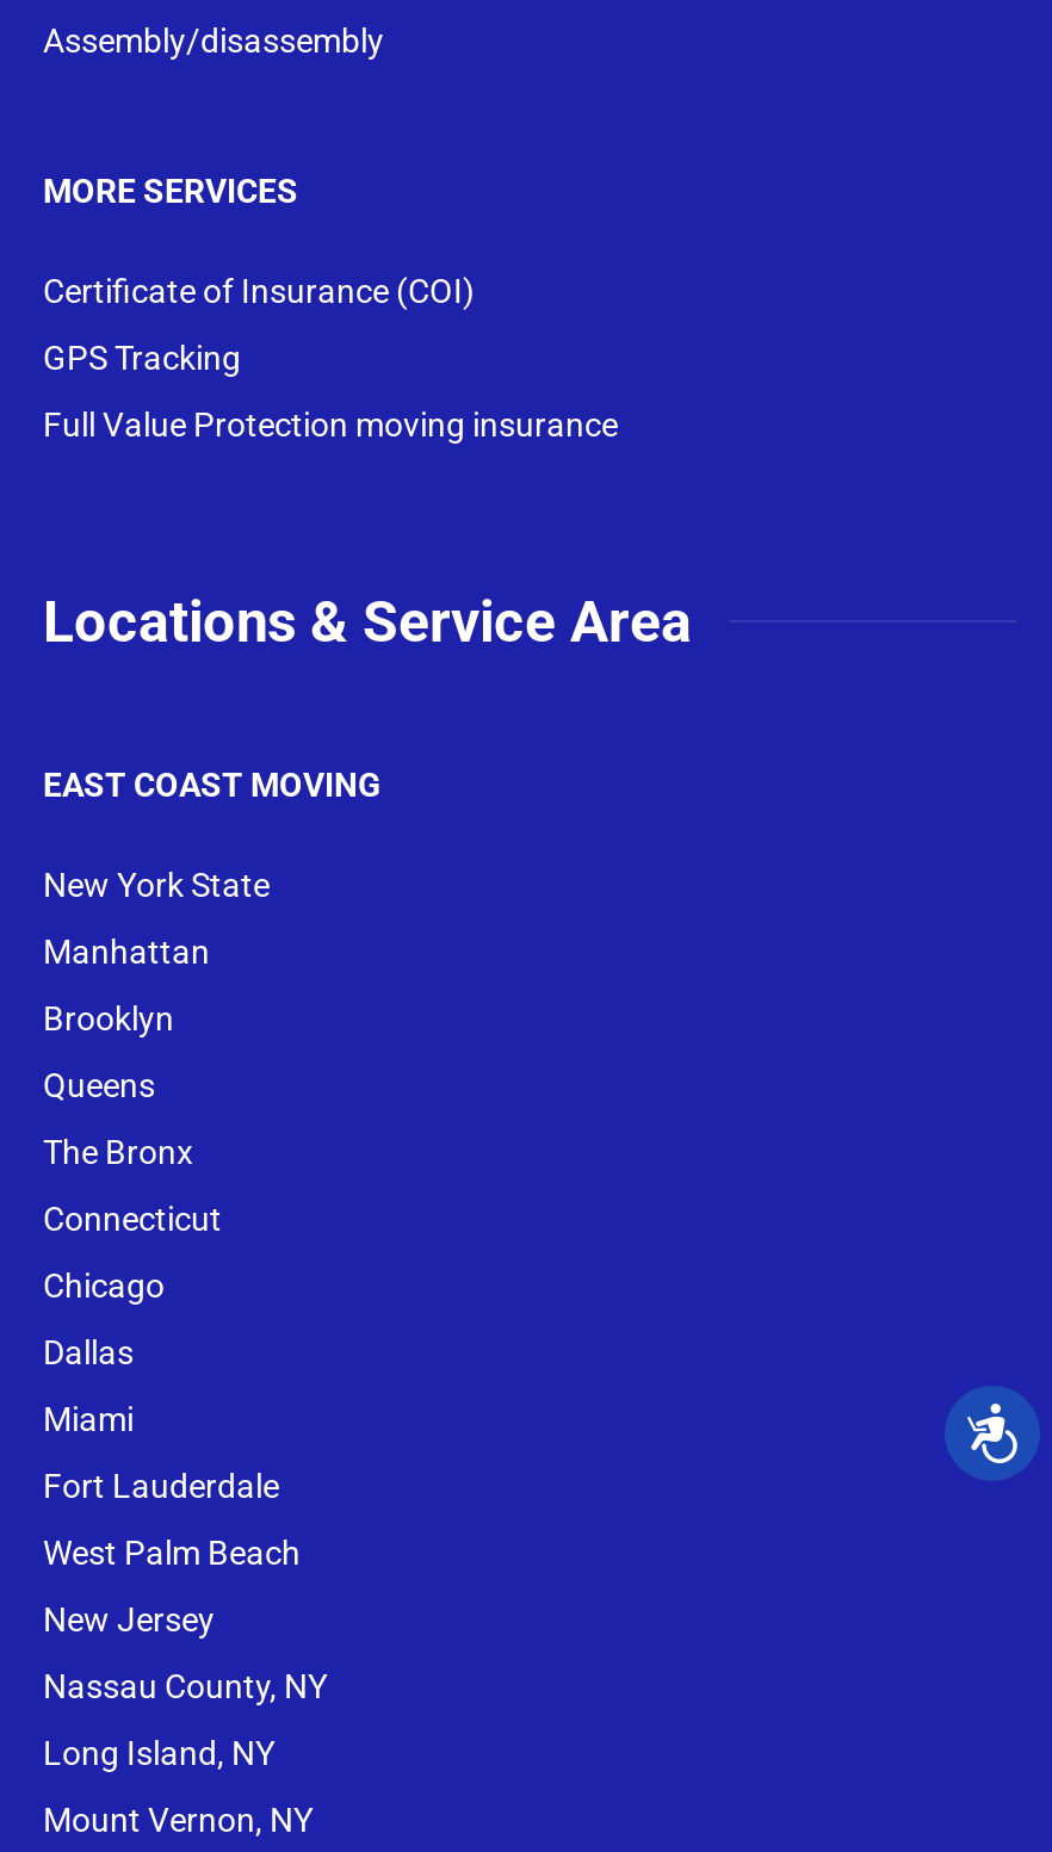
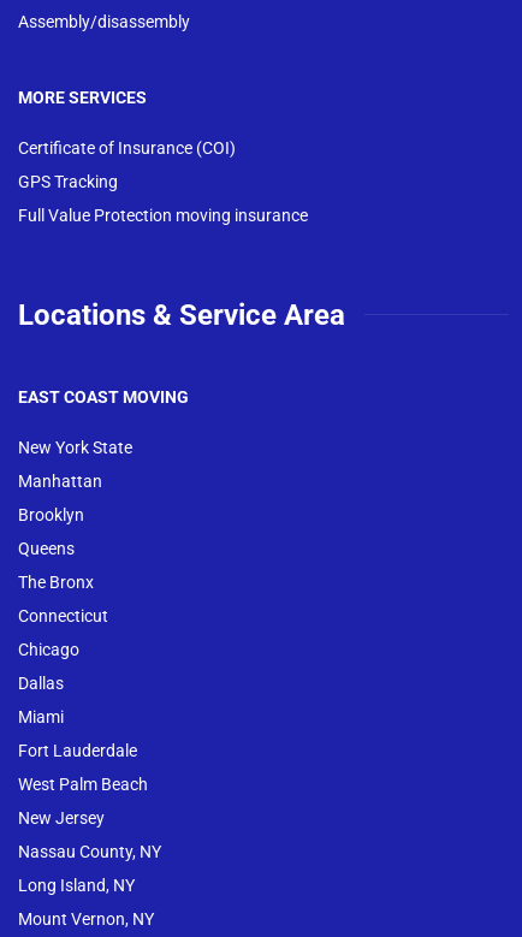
- [image]
